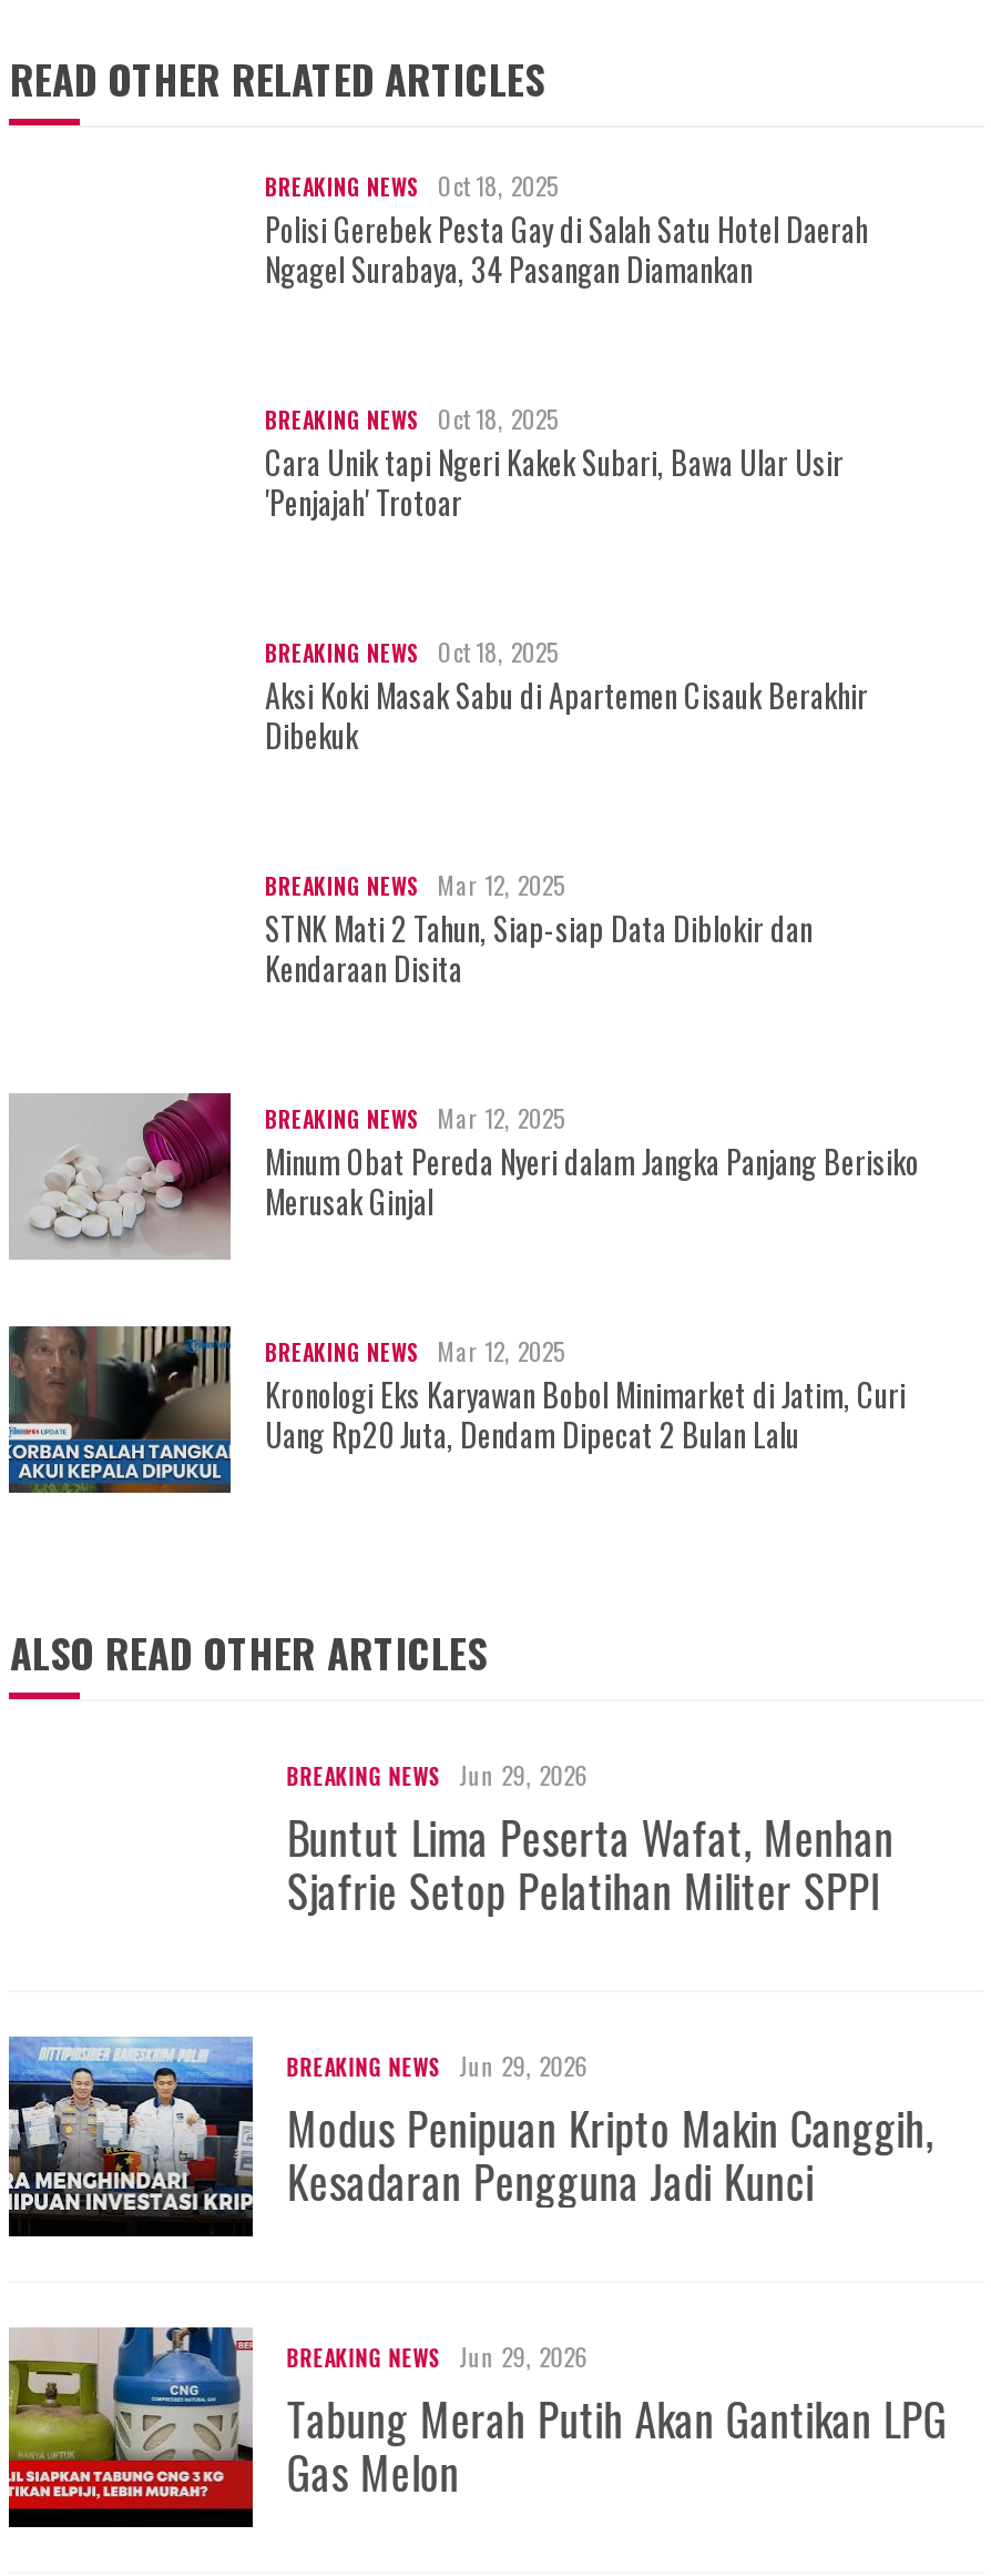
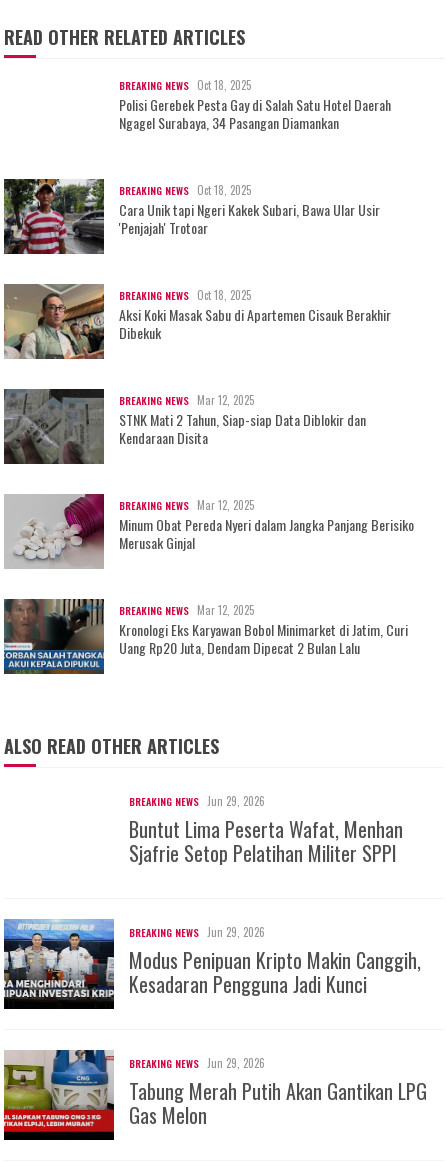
+ [image]

+ [image]

+ [image]
